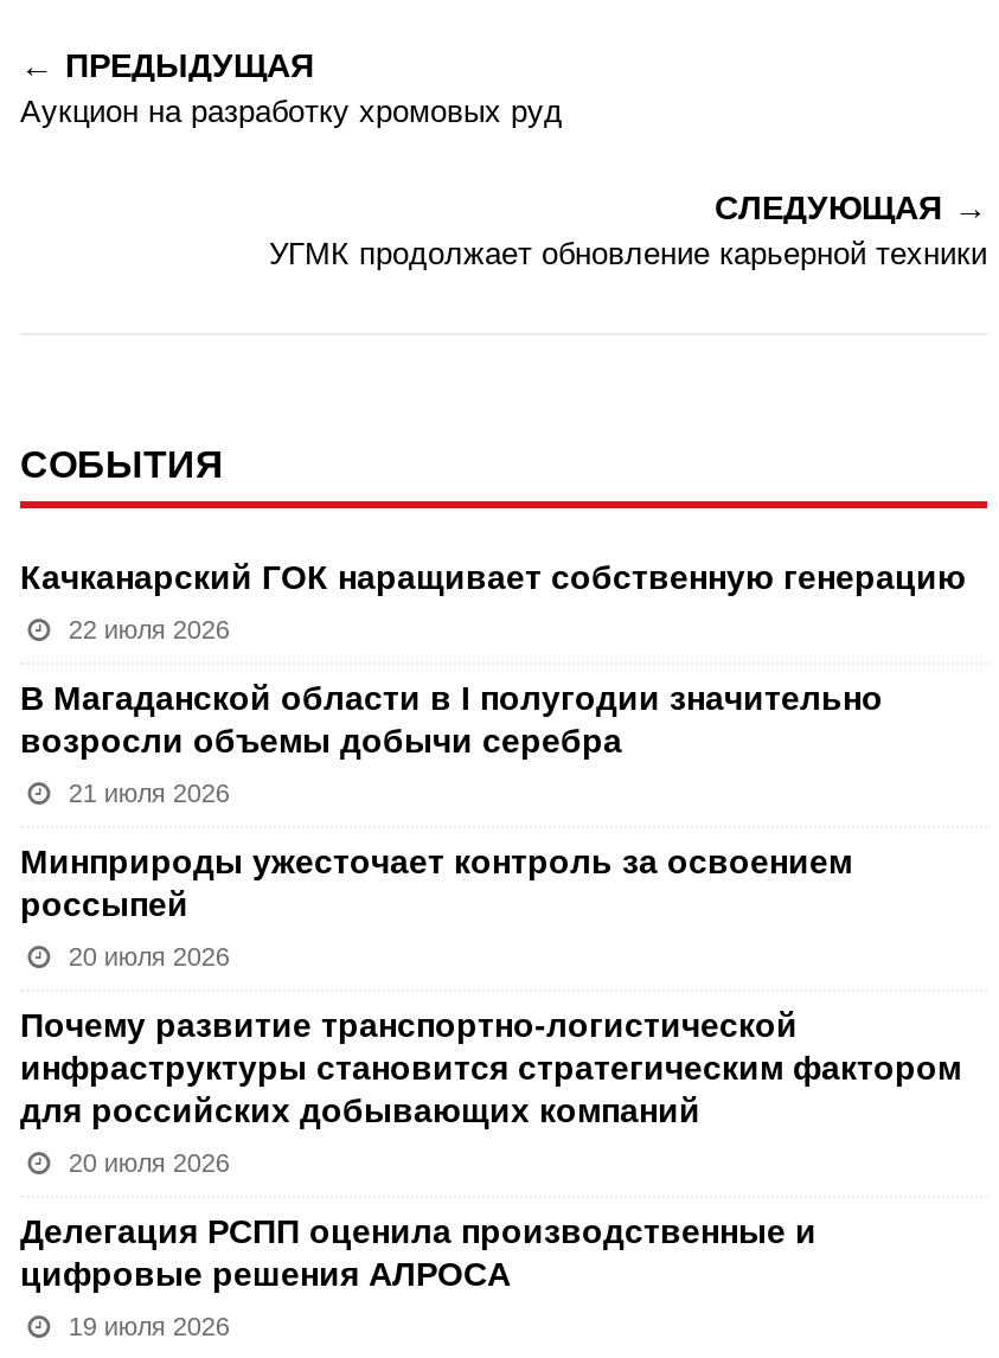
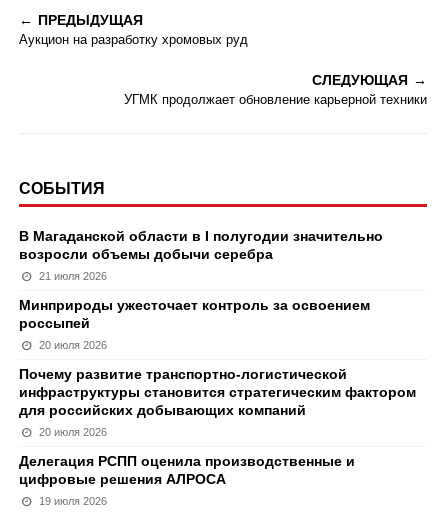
- Качканарский ГОК наращивает собственную генерацию
- 22 июля 2026
